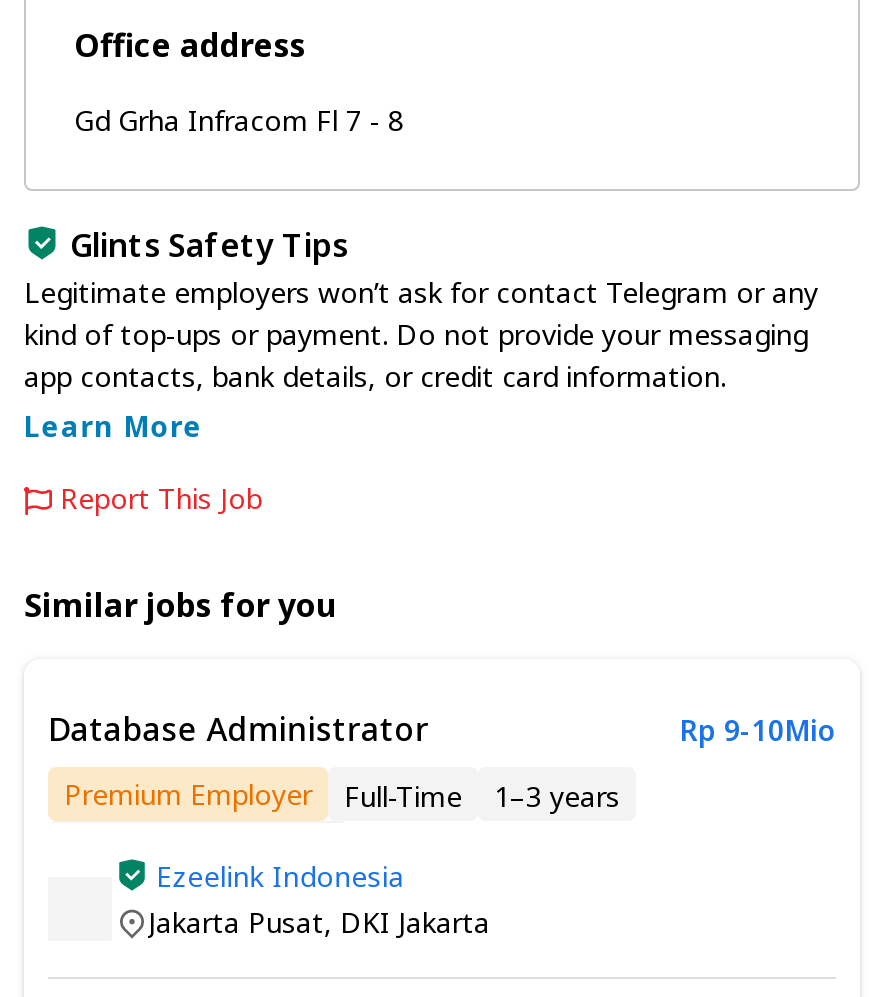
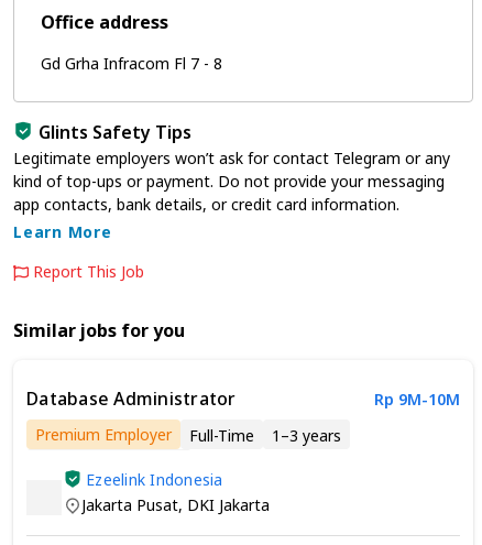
- Rp 9-10Mio
+ Rp 9M-10M
